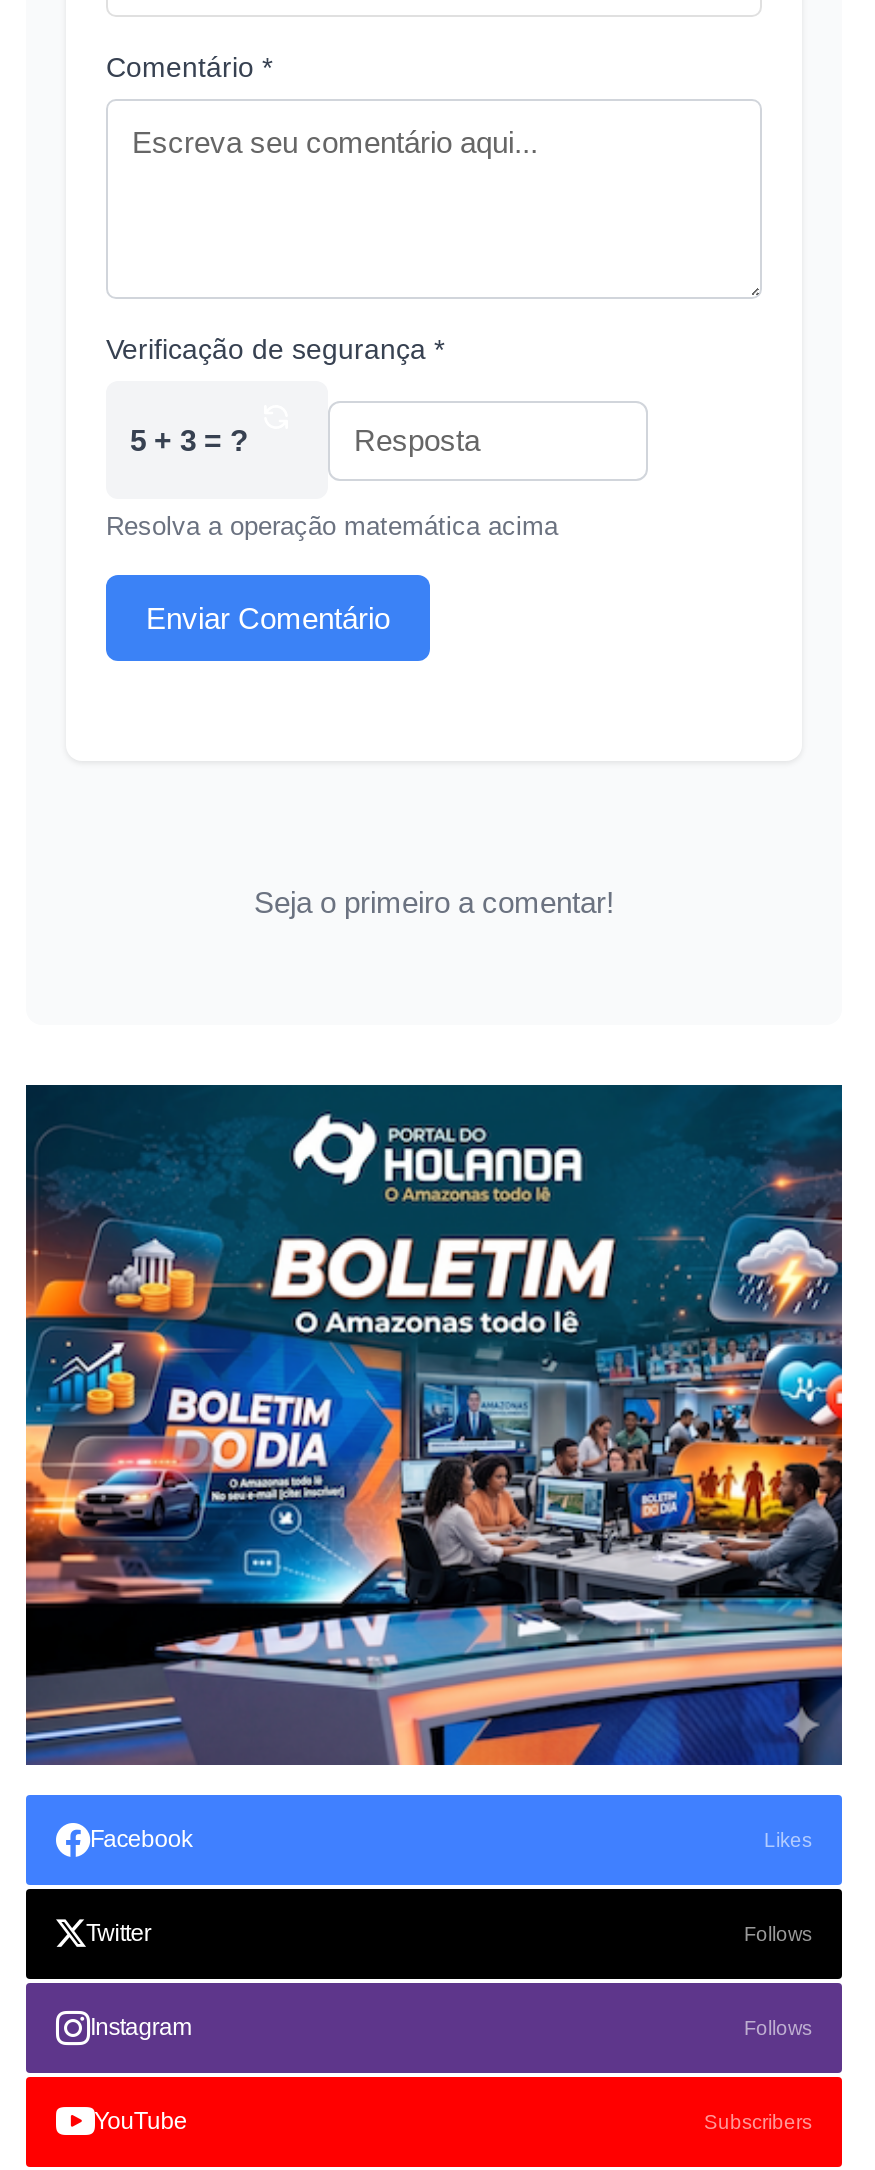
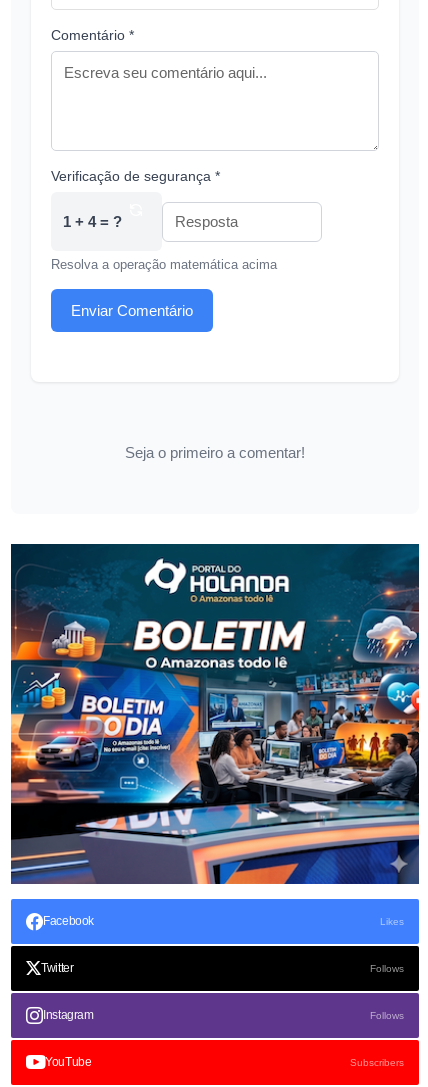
- 5 + 3 = ?
+ 1 + 4 = ?
